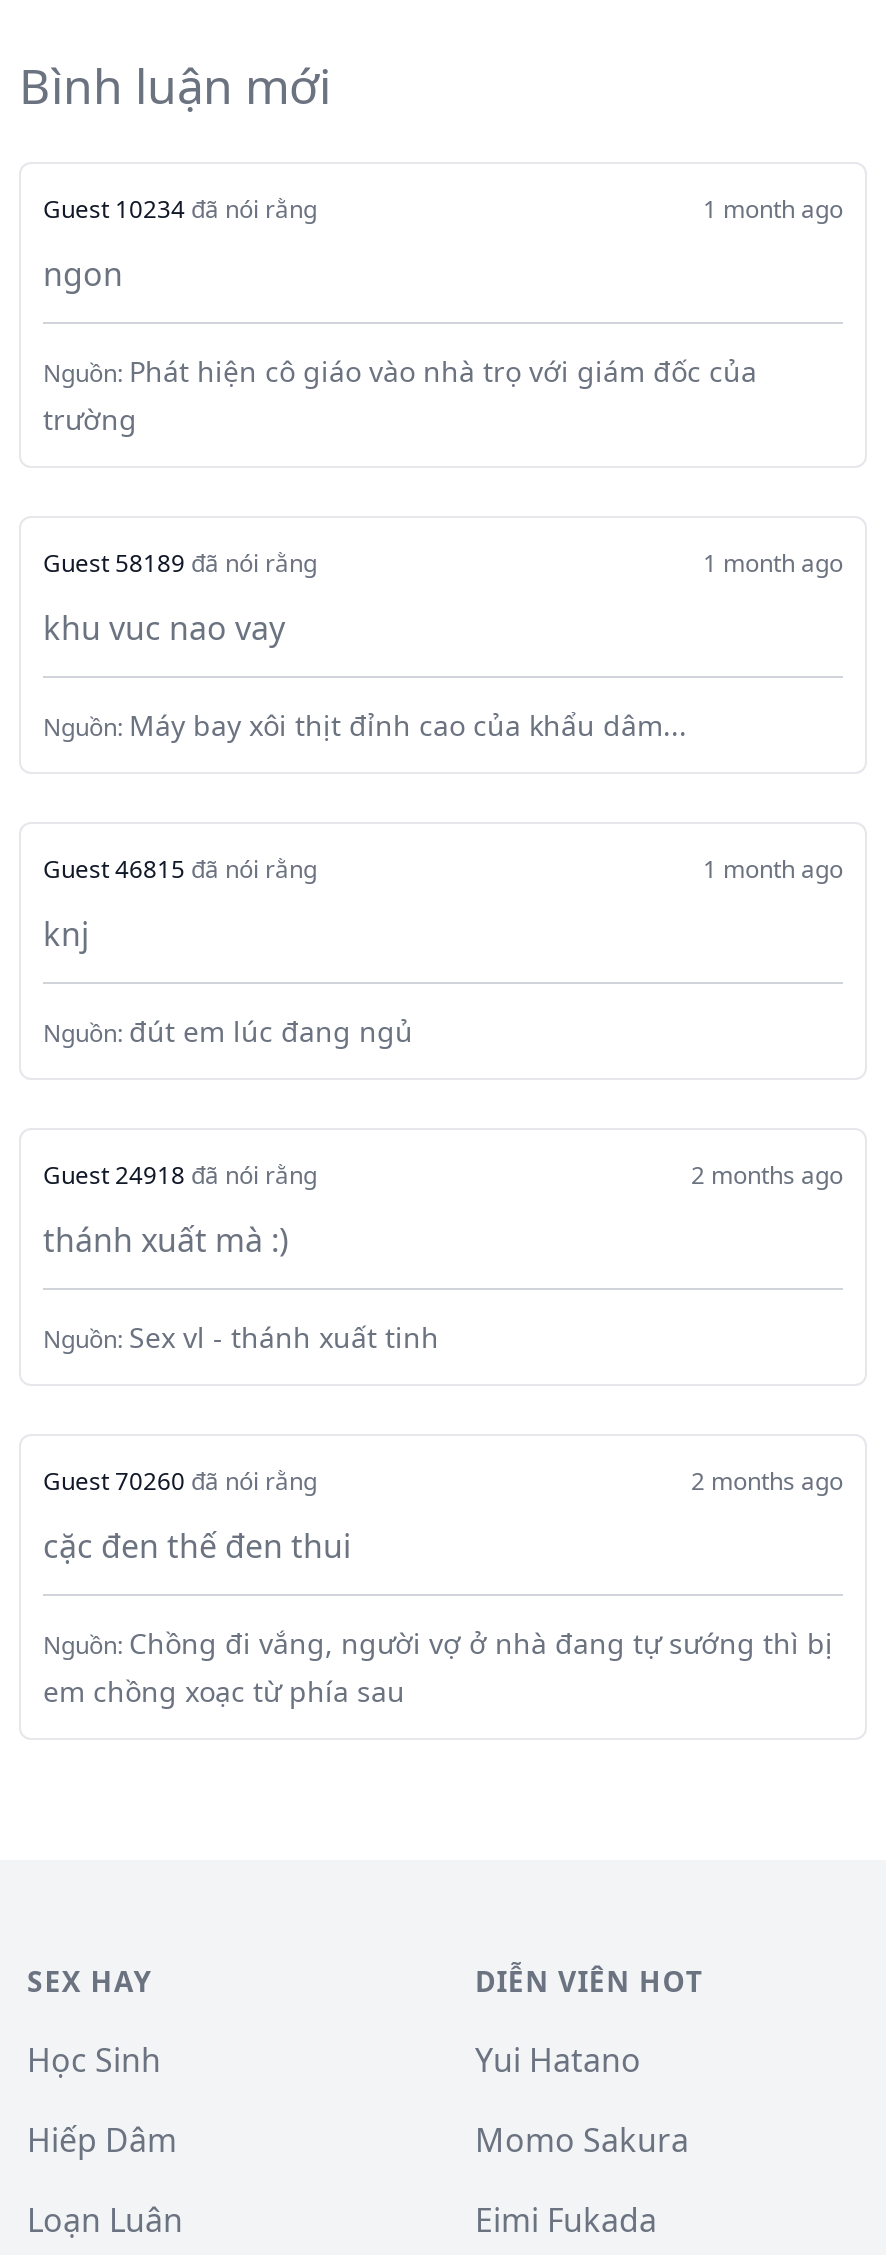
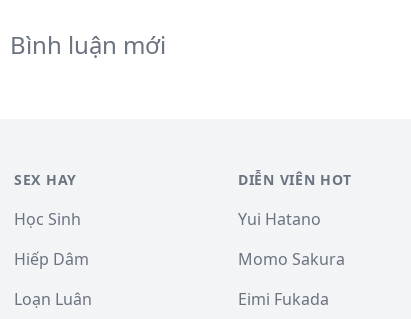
- Guest 10234 đã nói rằng
- 1 month ago
- ngon
- Nguồn: Phát hiện cô giáo vào nhà trọ với giám đốc của
- trường

- Guest 58189 đã nói rằng
- 1 month ago
- khu vuc nao vay
- Nguồn: Máy bay xôi thịt đỉnh cao của khẩu dâm...

- Guest 46815 đã nói rằng
- 1 month ago
- knj
- Nguồn: đút em lúc đang ngủ

- Guest 24918 đã nói rằng
- 2 months ago
- thánh xuất mà :)
- Nguồn: Sex vl - thánh xuất tinh

- Guest 70260 đã nói rằng
- 2 months ago
- cặc đen thế đen thui
- Nguồn: Chồng đi vắng, người vợ ở nhà đang tự sướng thì bị
- em chồng xoạc từ phía sau
